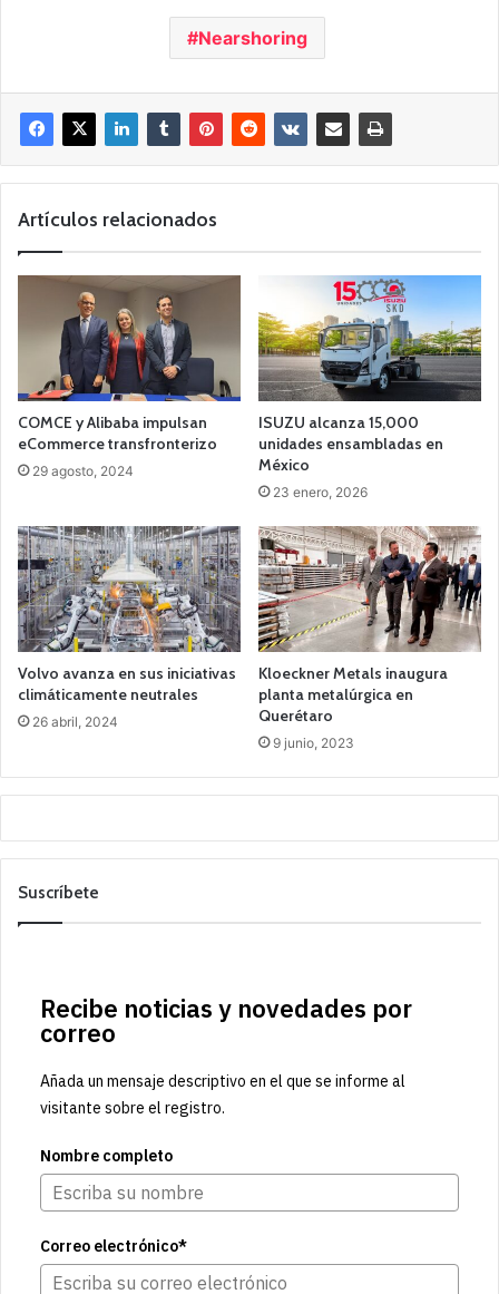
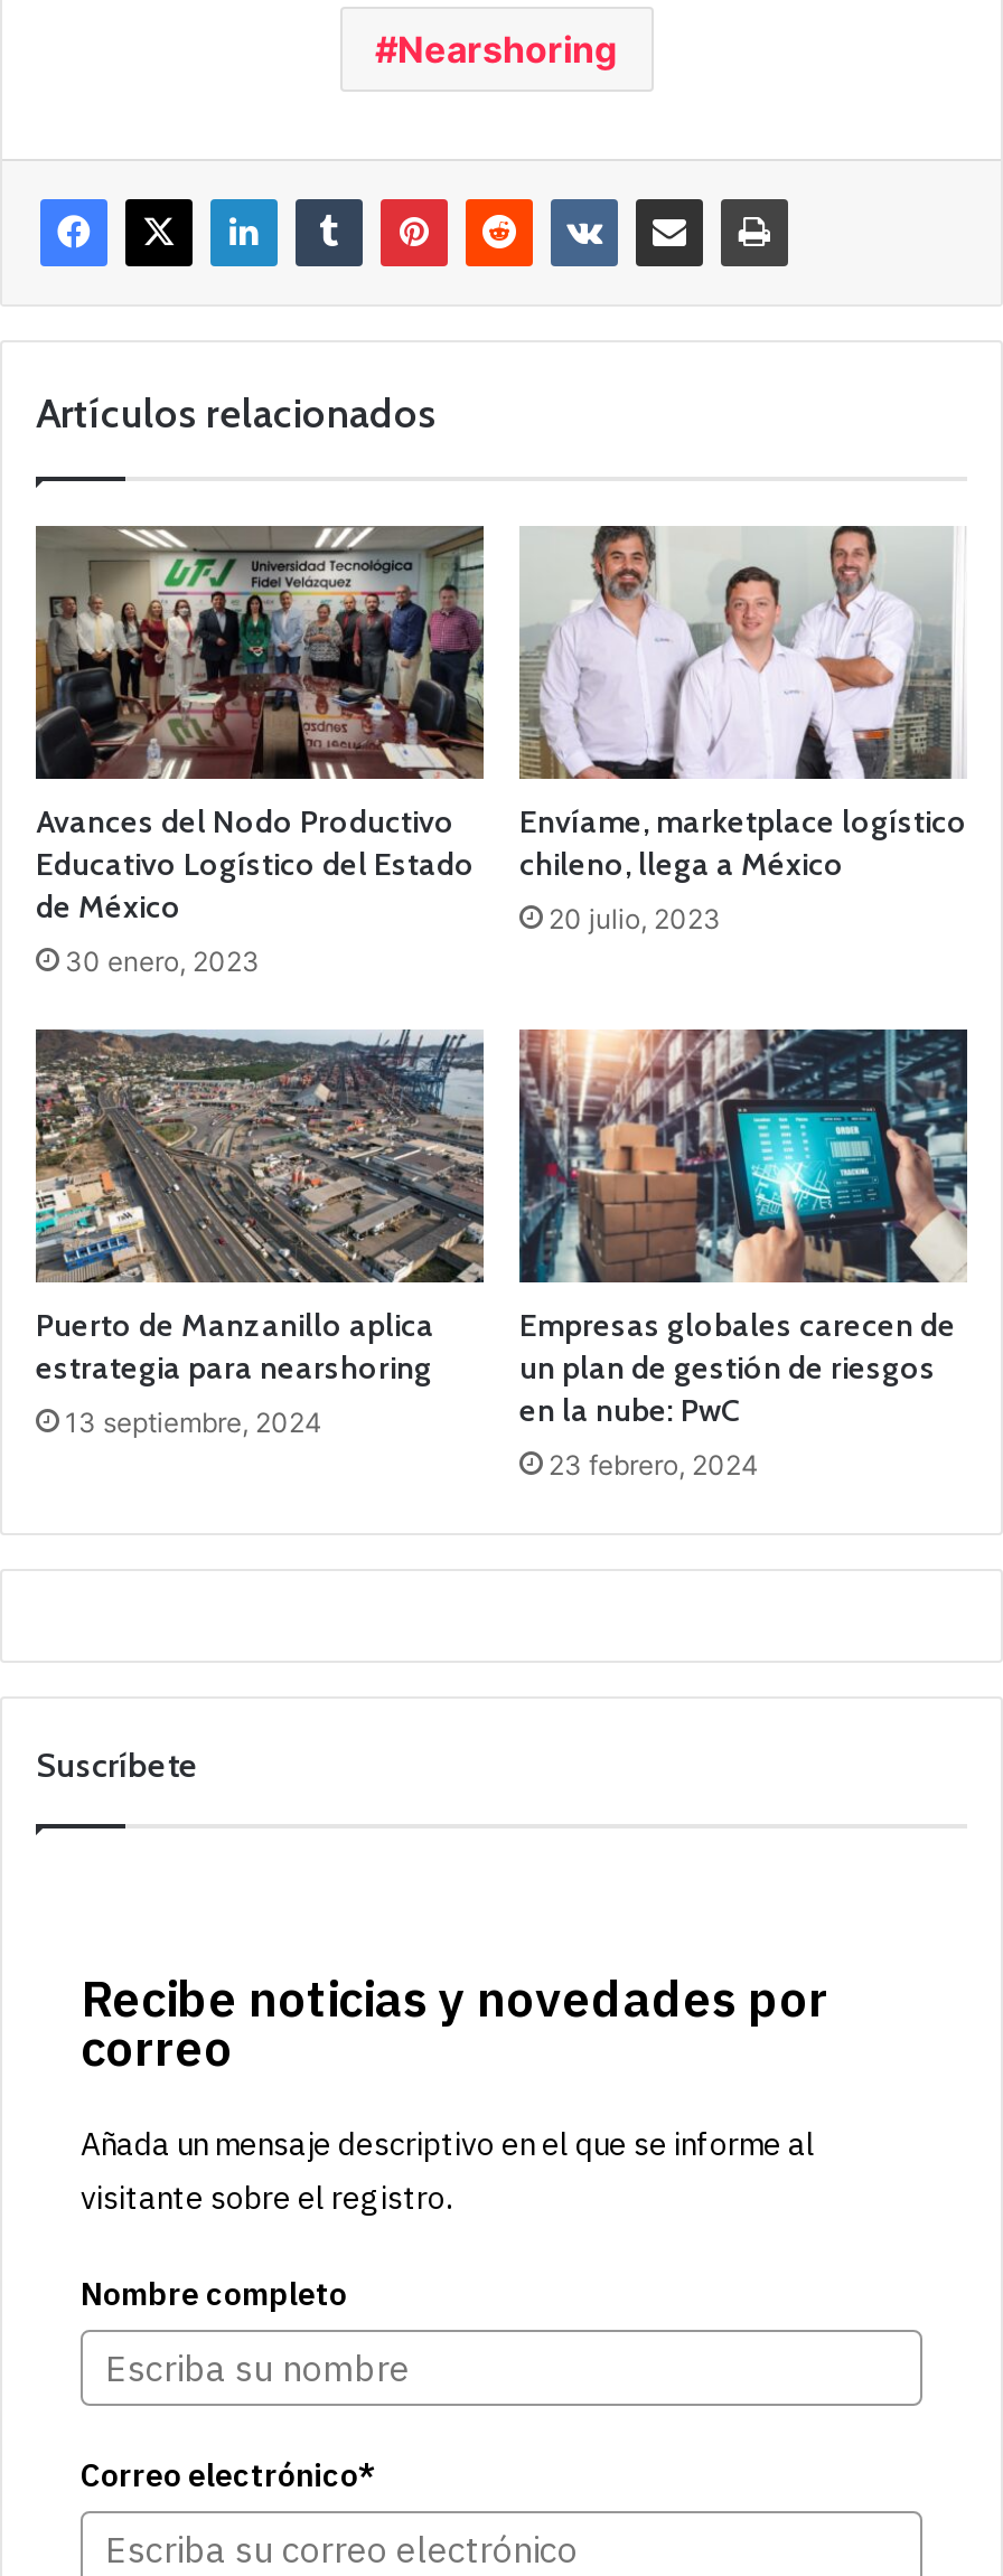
- [image]
- COMCE y Alibaba impulsan
- eCommerce transfronterizo
- 29 agosto, 2024
+ [image]
+ Avances del Nodo Productivo
+ Educativo Logístico del Estado
+ de México
+ 30 enero, 2023

- [image]
- ISUZU alcanza 15,000
- unidades ensambladas en
- México
- 23 enero, 2026
+ [image]
+ Envíame, marketplace logístico
+ chileno, llega a México
+ 20 julio, 2023

- [image]
- Volvo avanza en sus iniciativas
- climáticamente neutrales
- 26 abril, 2024
+ [image]
+ Puerto de Manzanillo aplica
+ estrategia para nearshoring
+ 13 septiembre, 2024

- [image]
- Kloeckner Metals inaugura
- planta metalúrgica en
- Querétaro
- 9 junio, 2023
+ [image]
+ Empresas globales carecen de
+ un plan de gestión de riesgos
+ en la nube: PwC
+ 23 febrero, 2024
